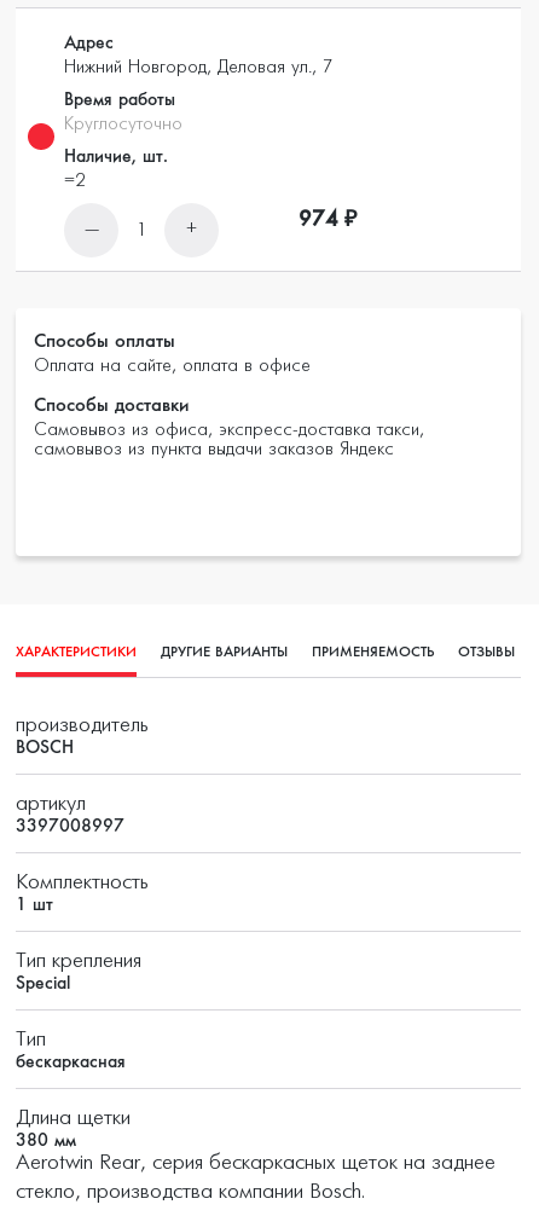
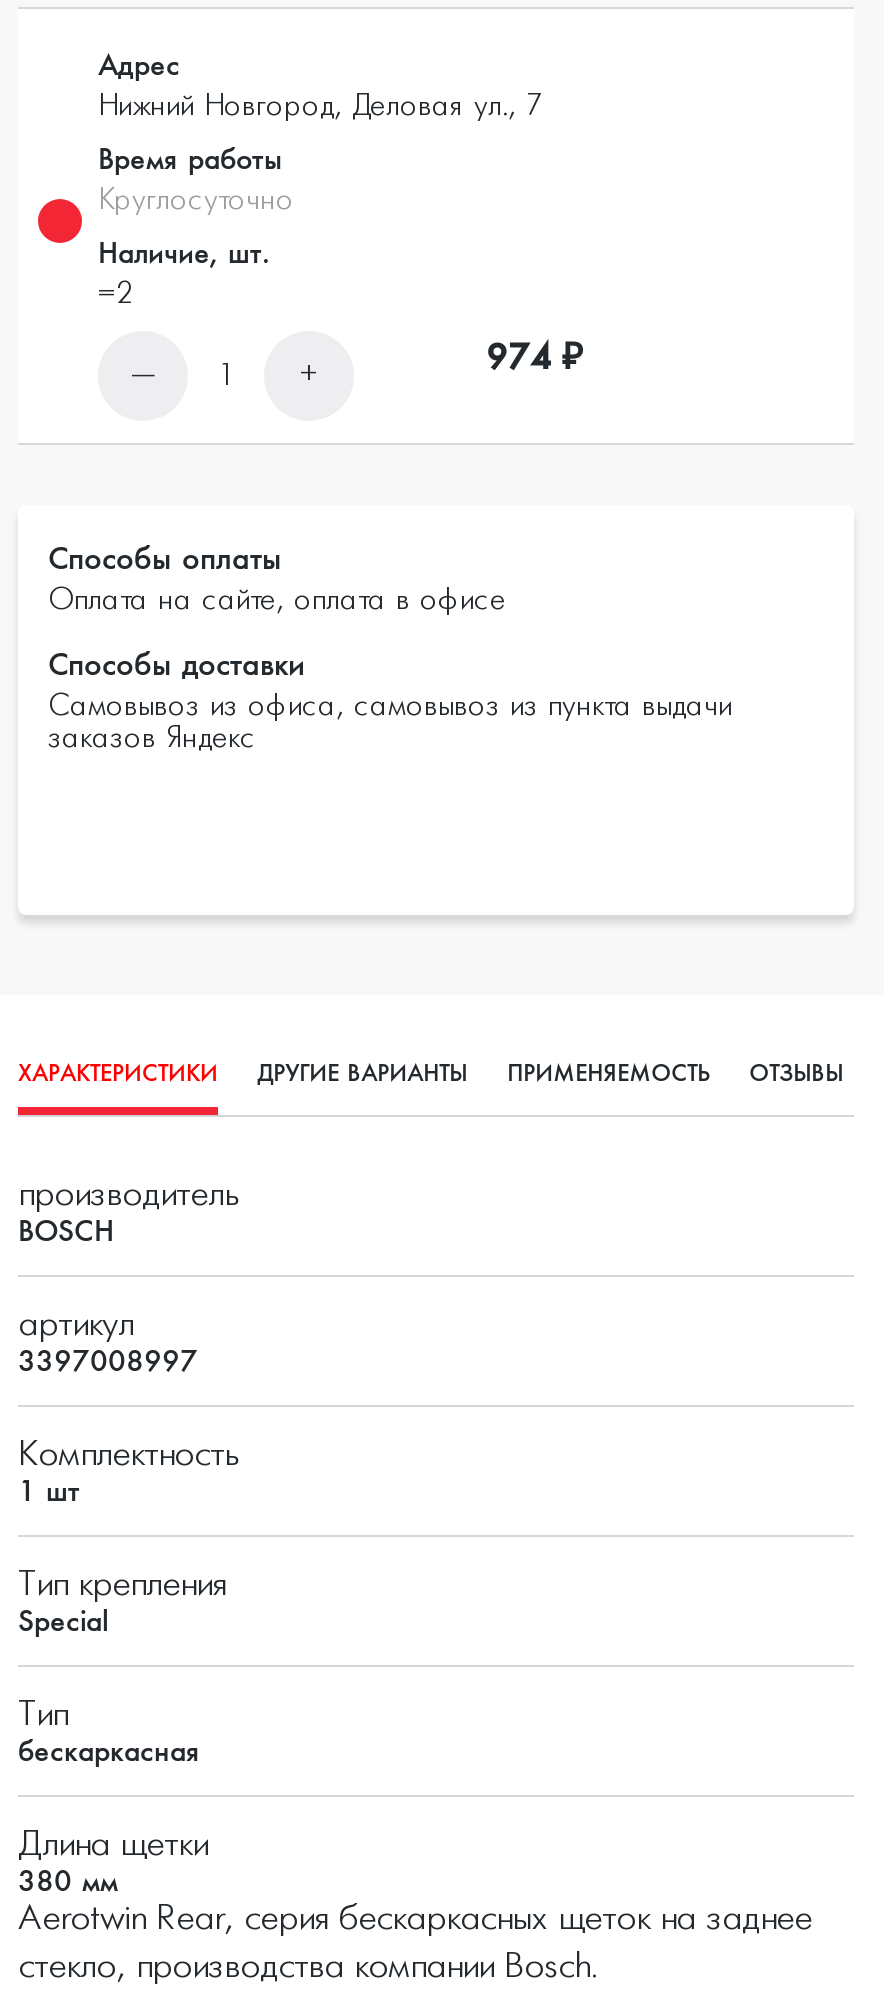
- Самовывоз из офиса, экспресс-доставка такси,
- самовывоз из пункта выдачи заказов Яндекс
+ Самовывоз из офиса, самовывоз из пункта выдачи
+ заказов Яндекс
